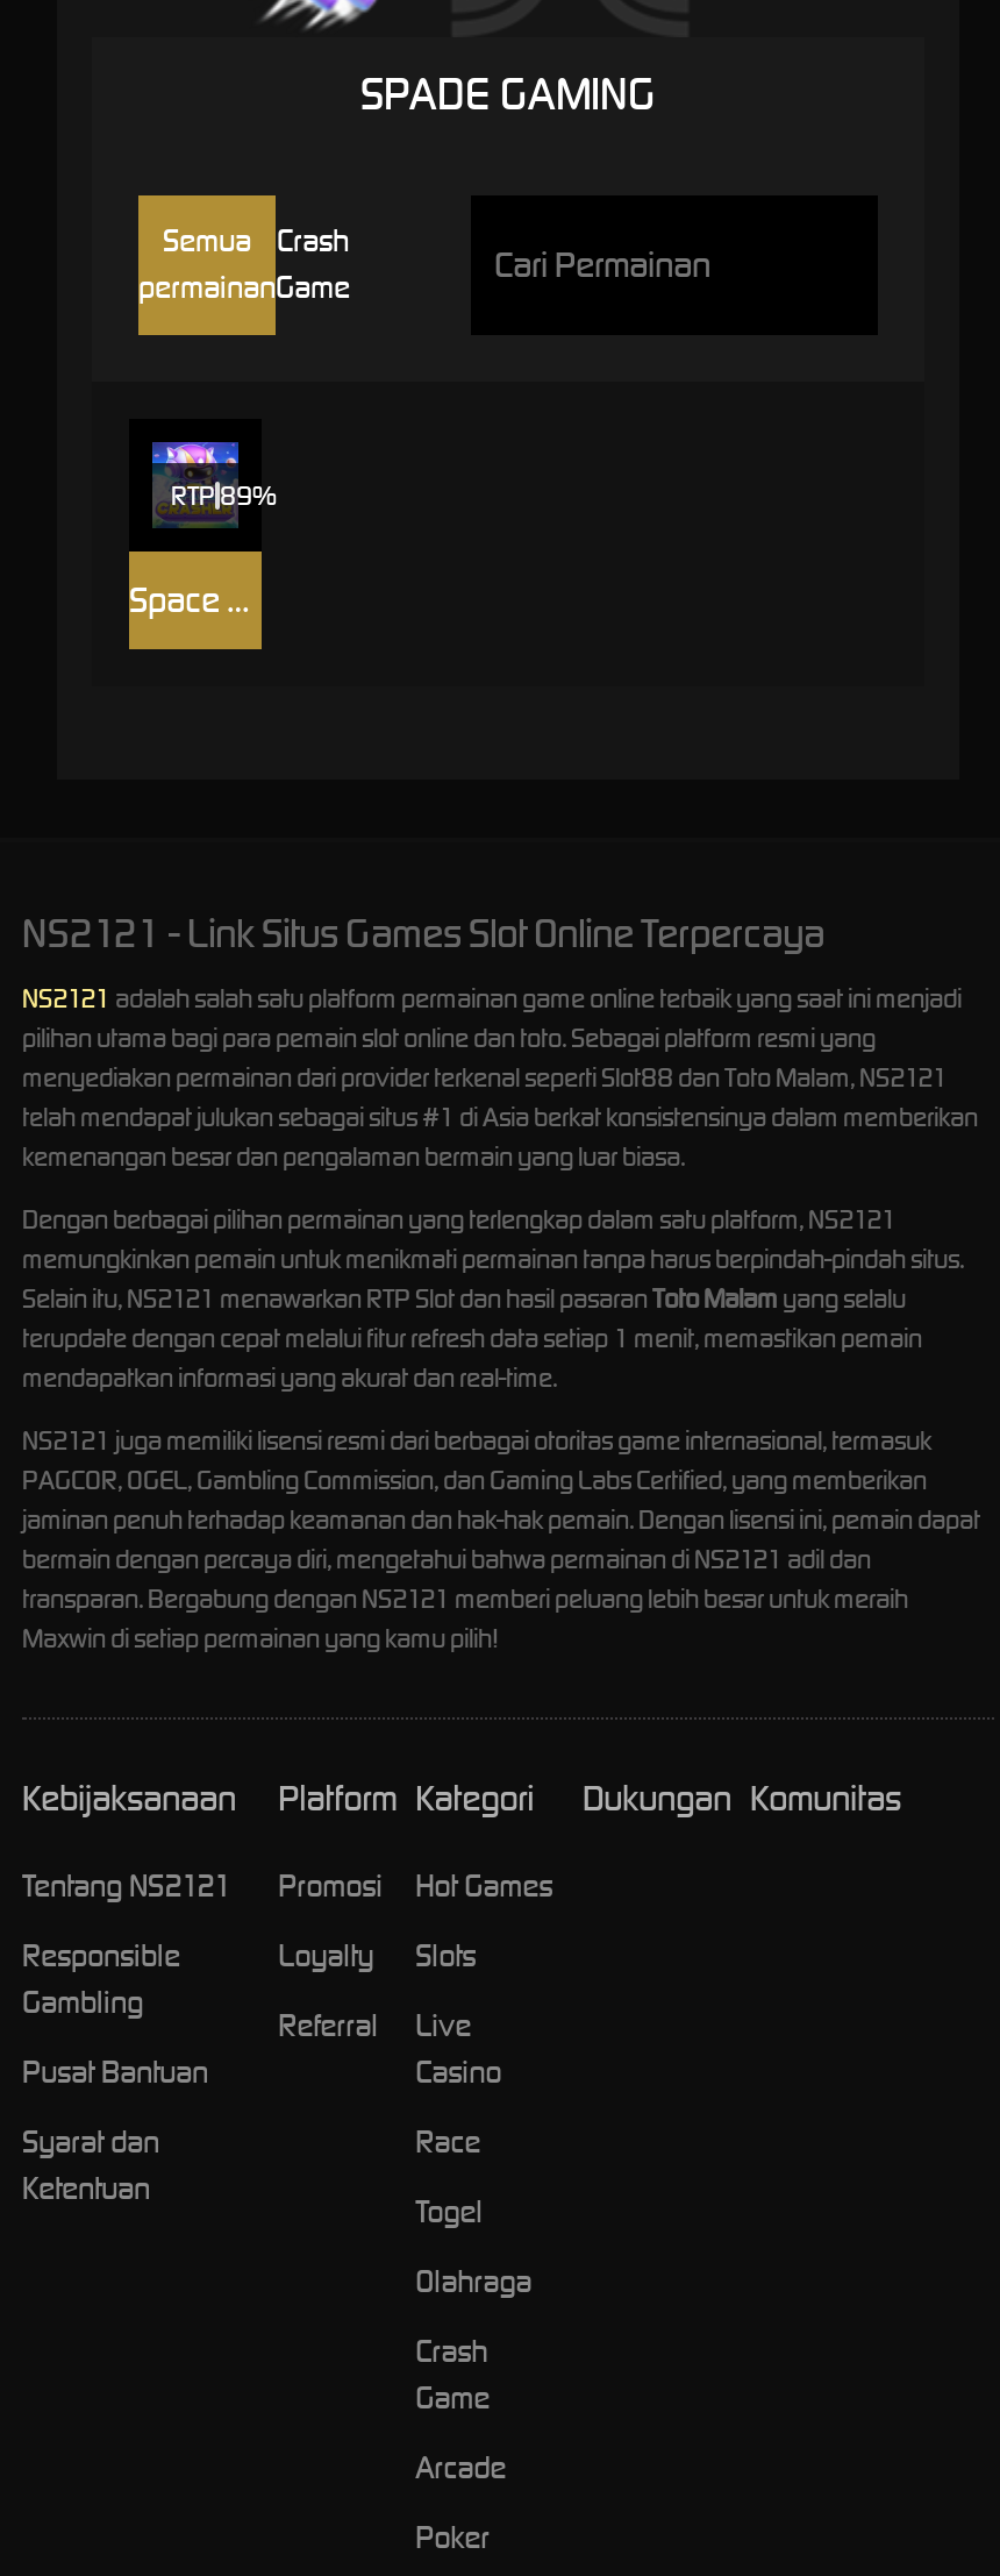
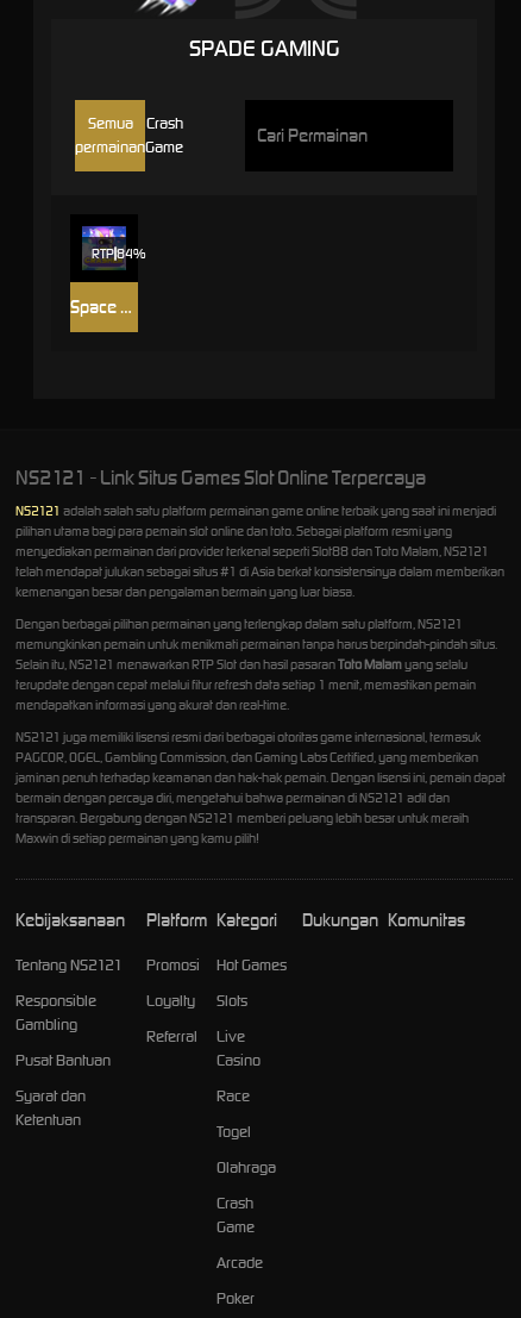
- RTP 89%
+ RTP 84%
